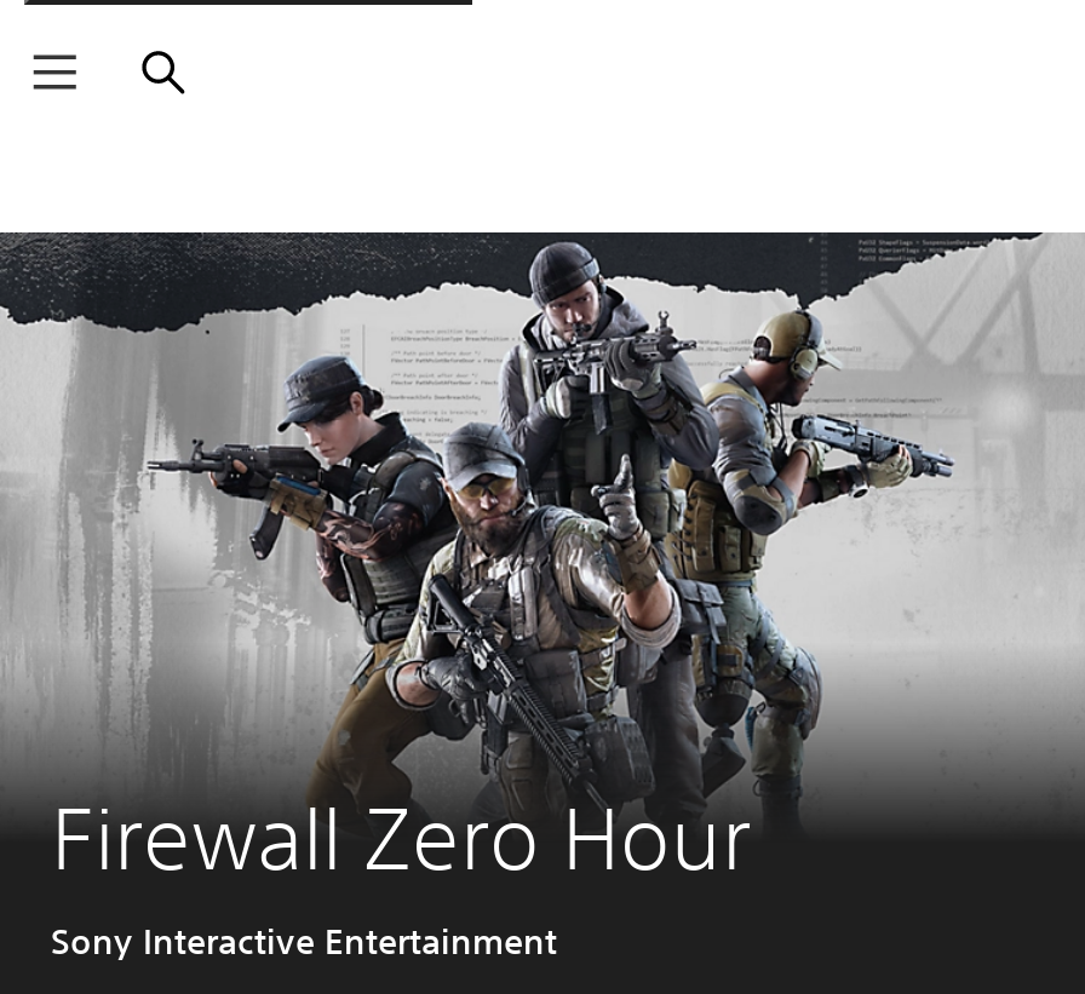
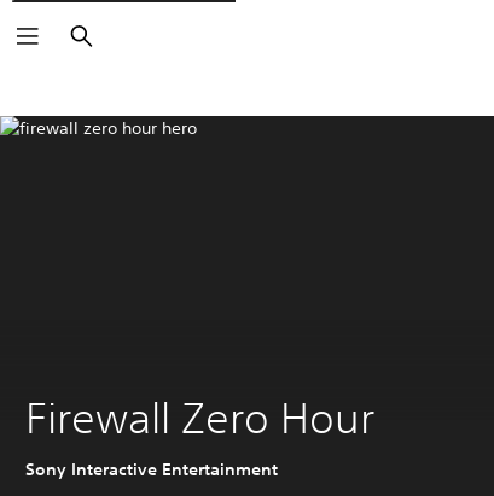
- [image]
